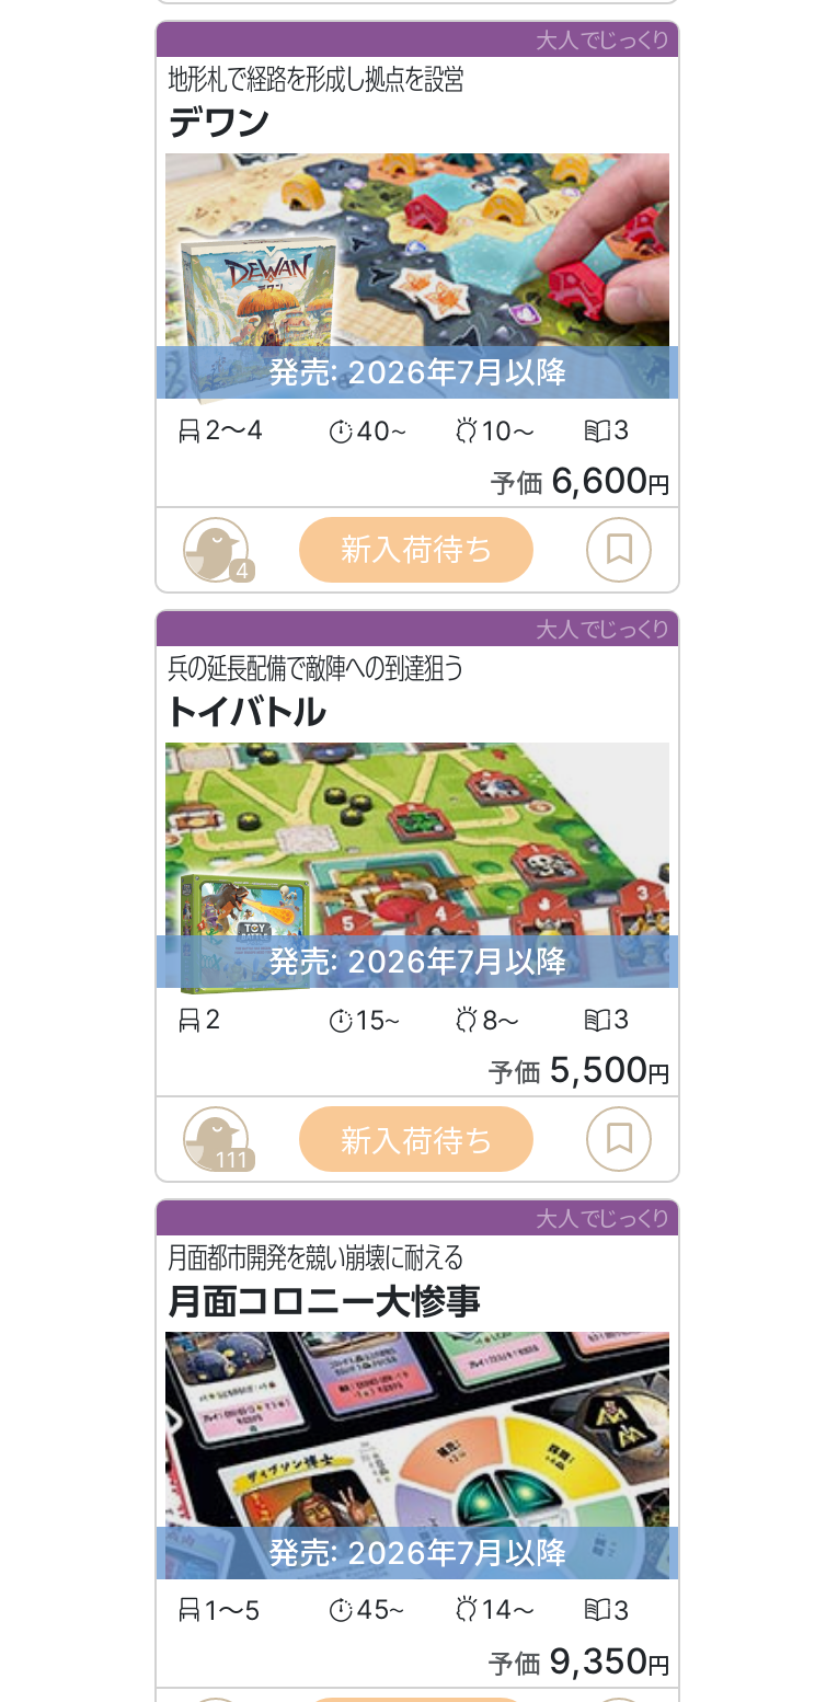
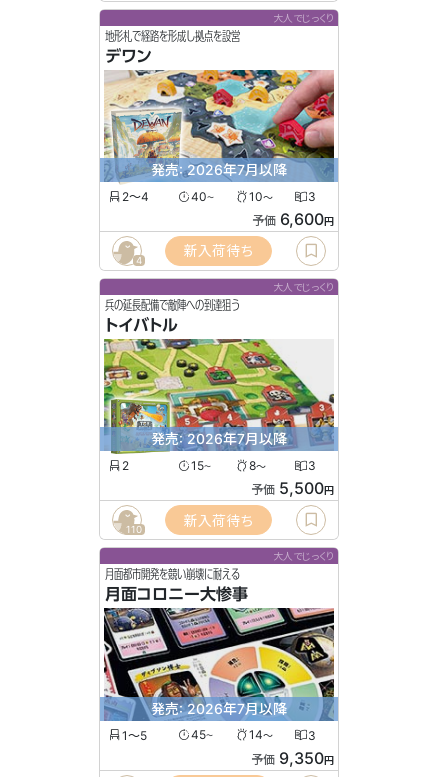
- 111
+ 110
